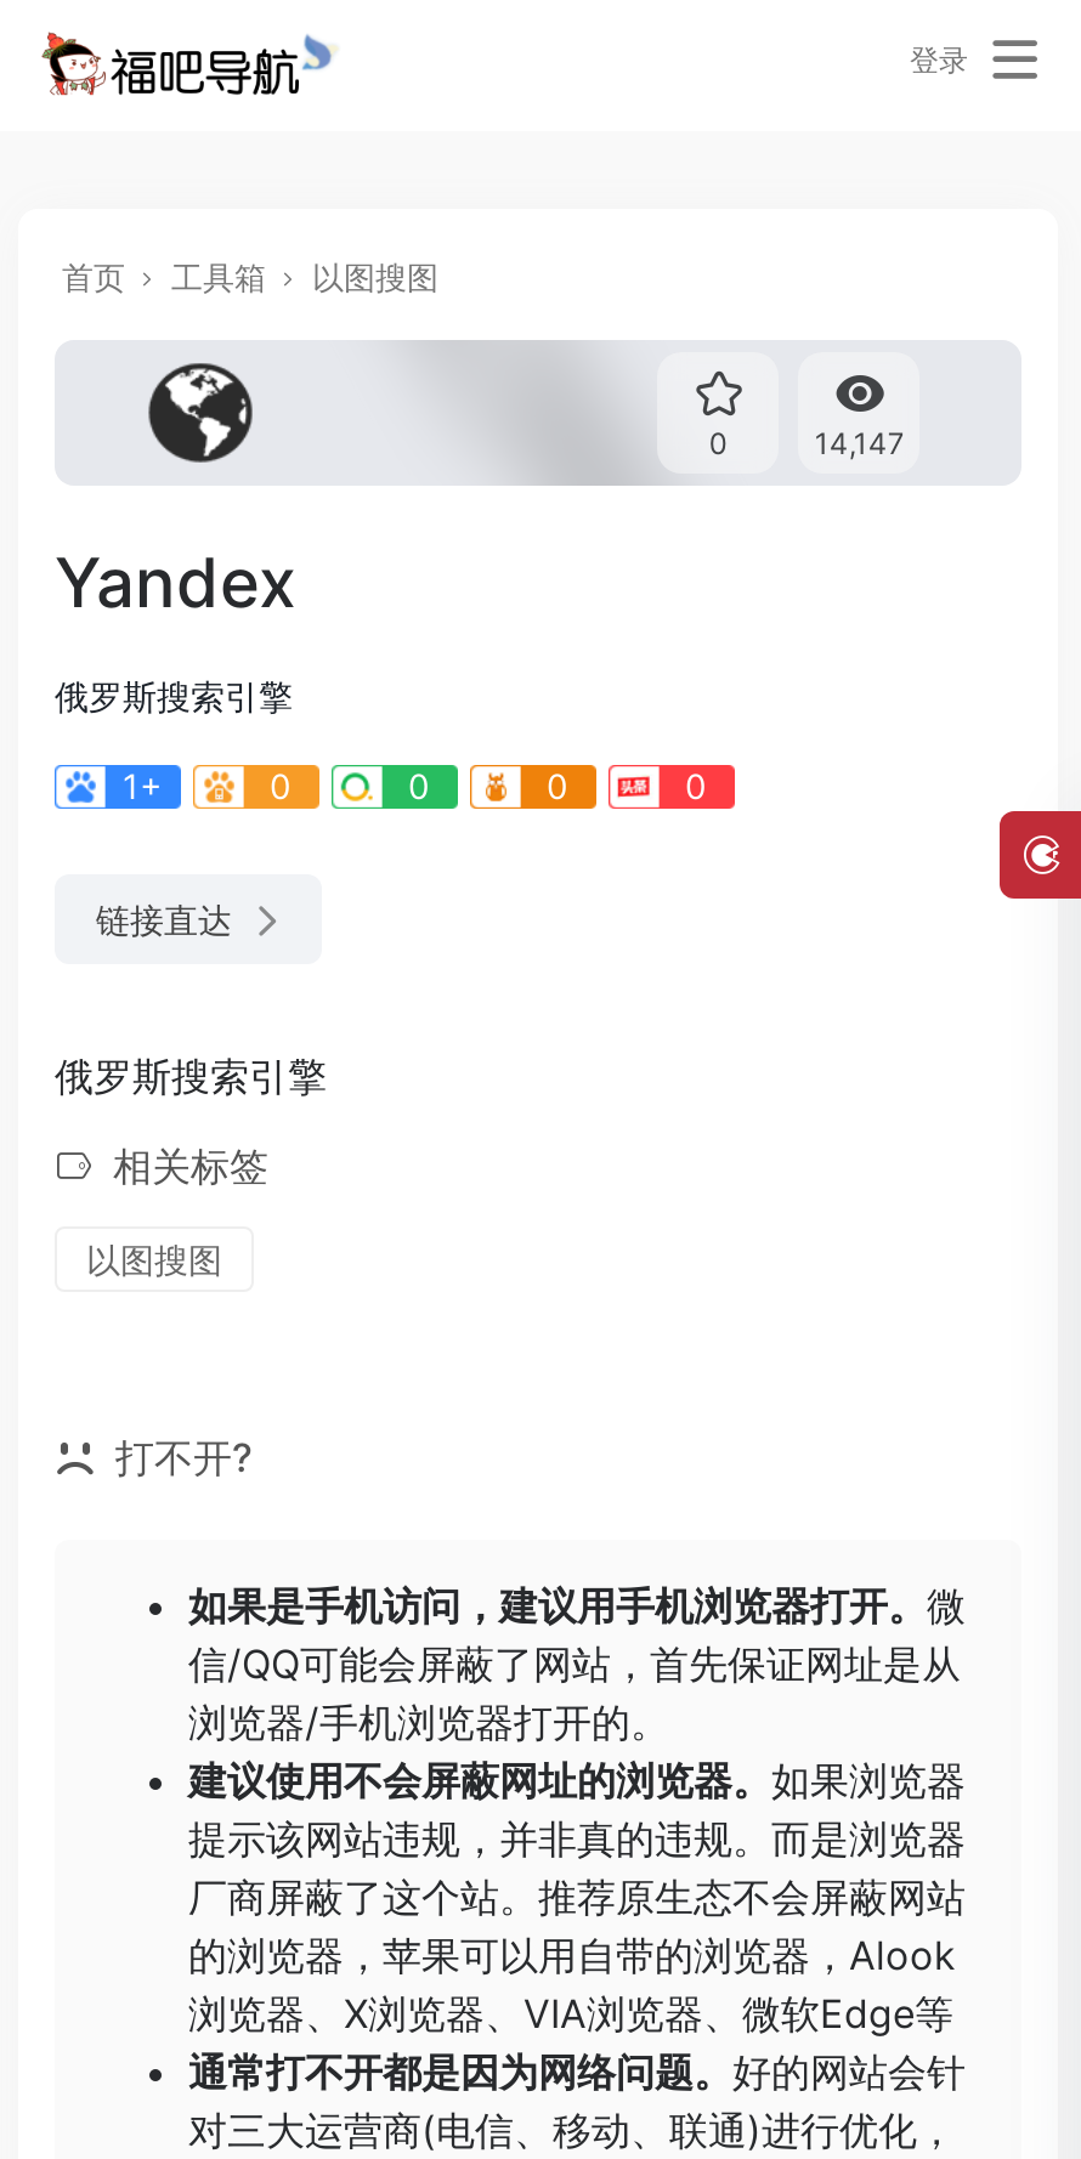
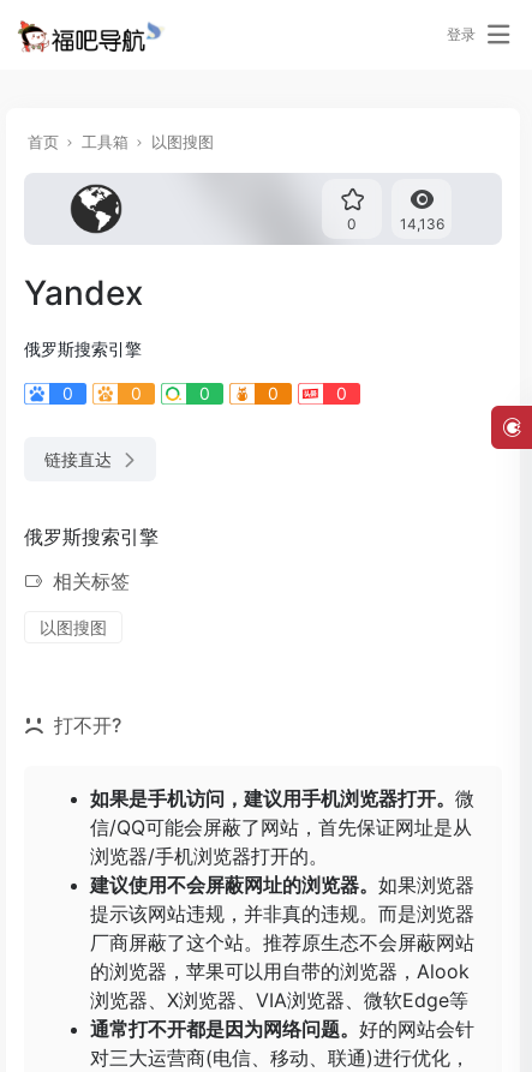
- 14,147
+ 14,136

- 1+
+ 0
